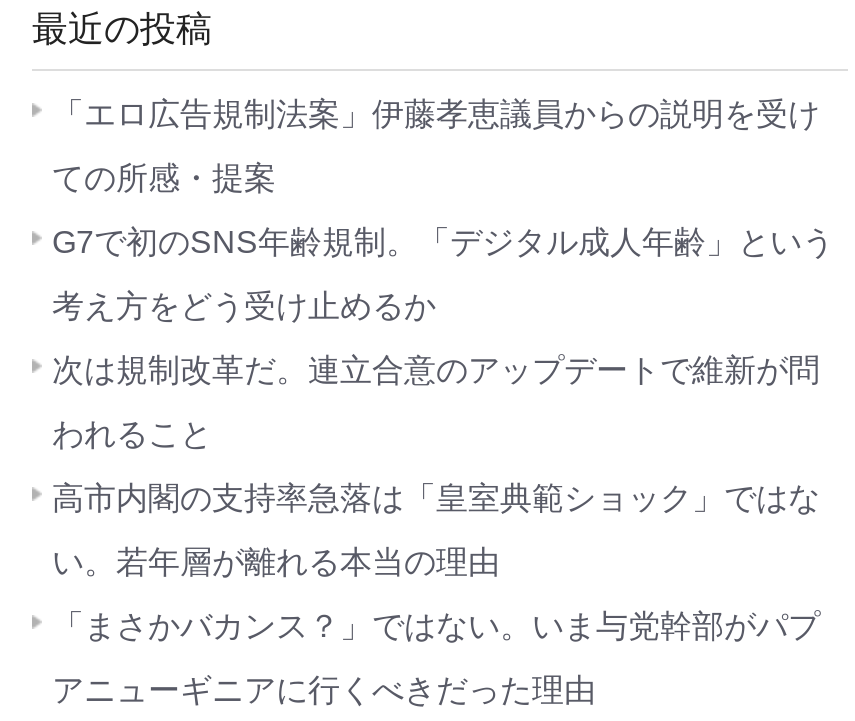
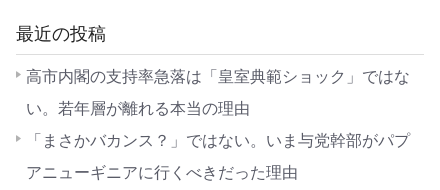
- 「エロ広告規制法案」伊藤孝恵議員からの説明を受け
- ての所感・提案
- G7で初のSNS年齢規制。「デジタル成人年齢」という
- 考え方をどう受け止めるか
- 次は規制改革だ。連立合意のアップデートで維新が問
- われること
